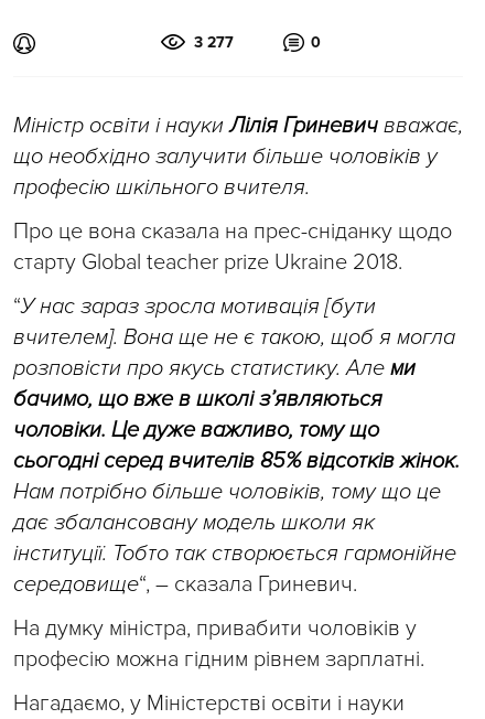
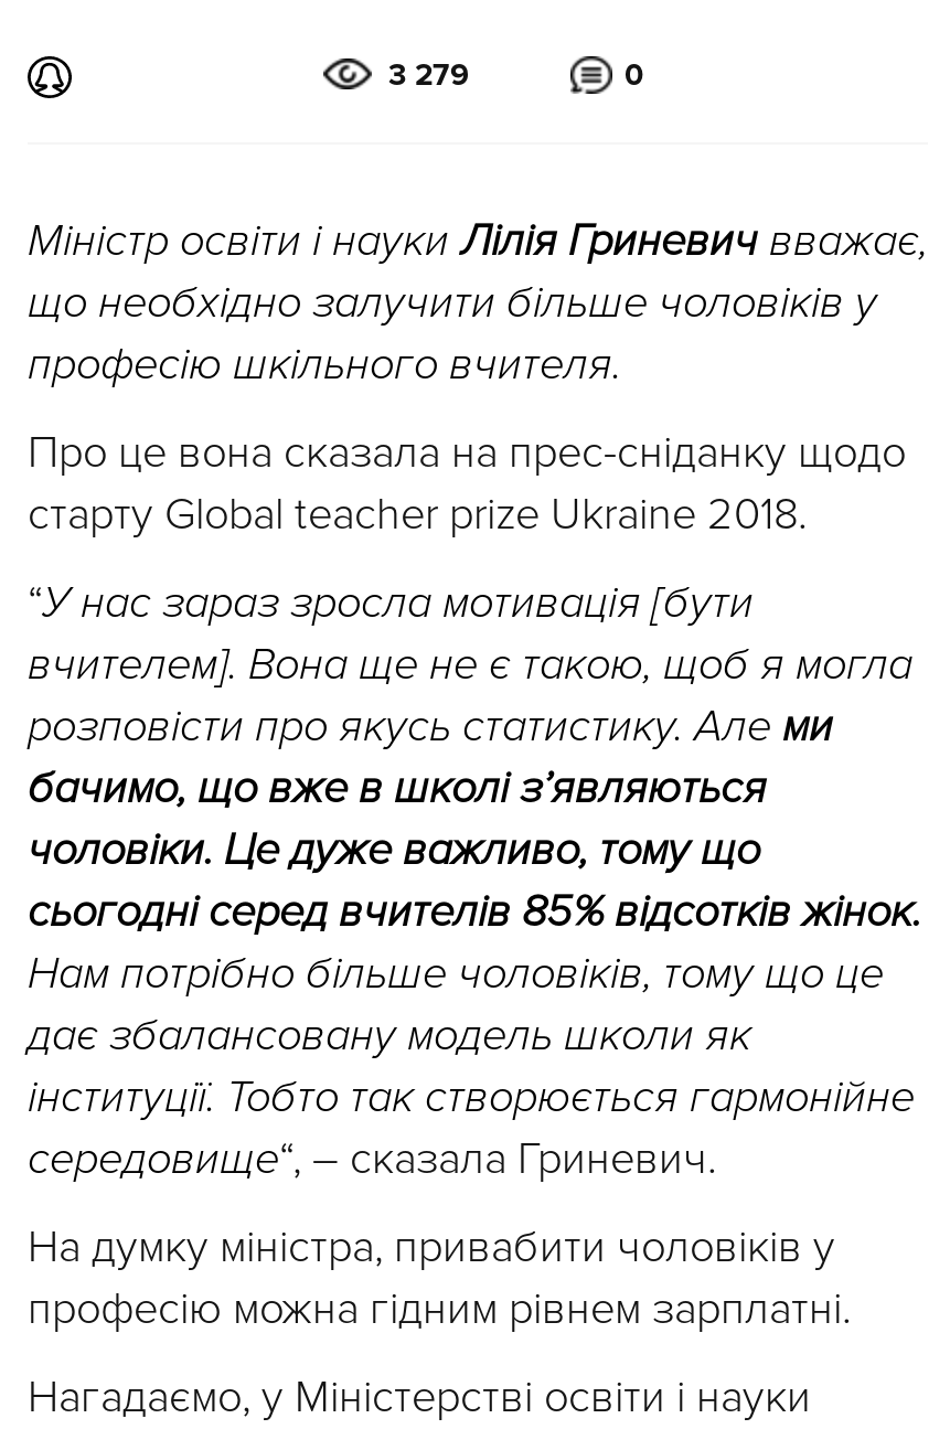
- 3 277
+ 3 279
